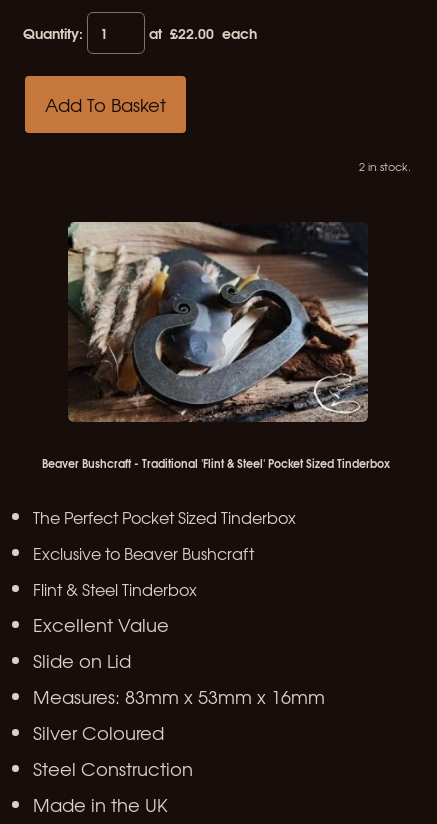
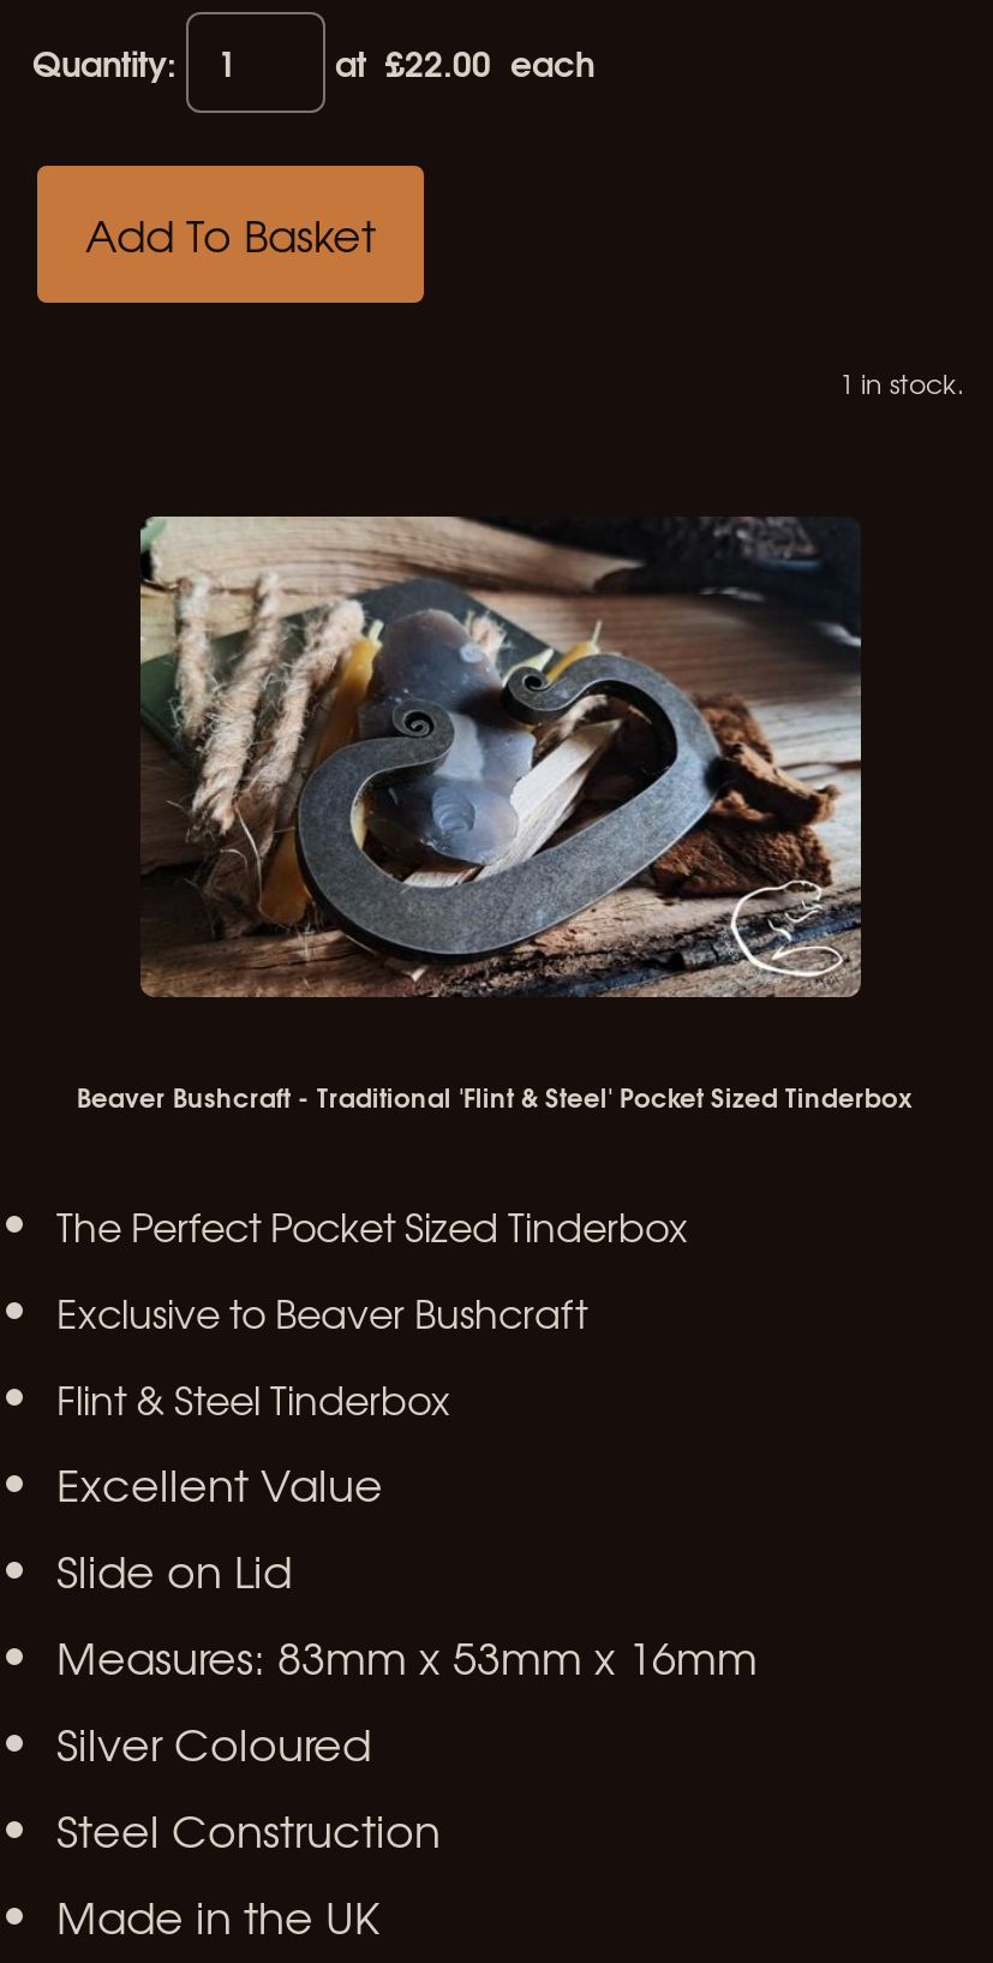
- 2 in stock.
+ 1 in stock.
